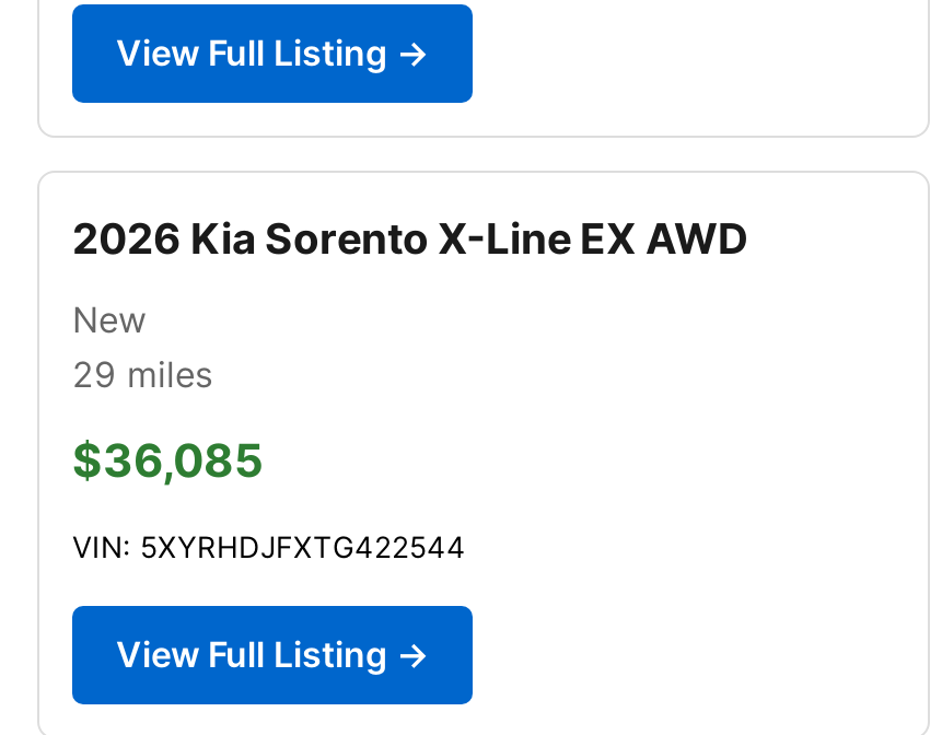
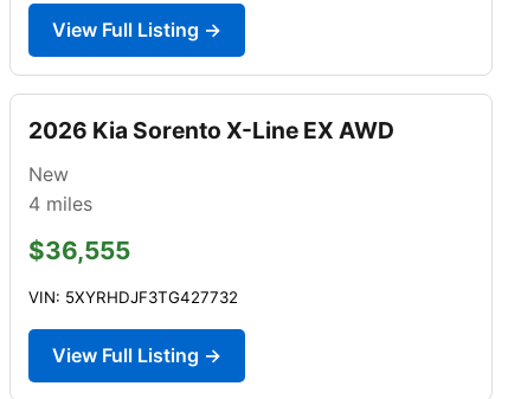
- 29 miles
+ 4 miles

- $36,085
+ $36,555

- VIN: 5XYRHDJFXTG422544
+ VIN: 5XYRHDJF3TG427732
